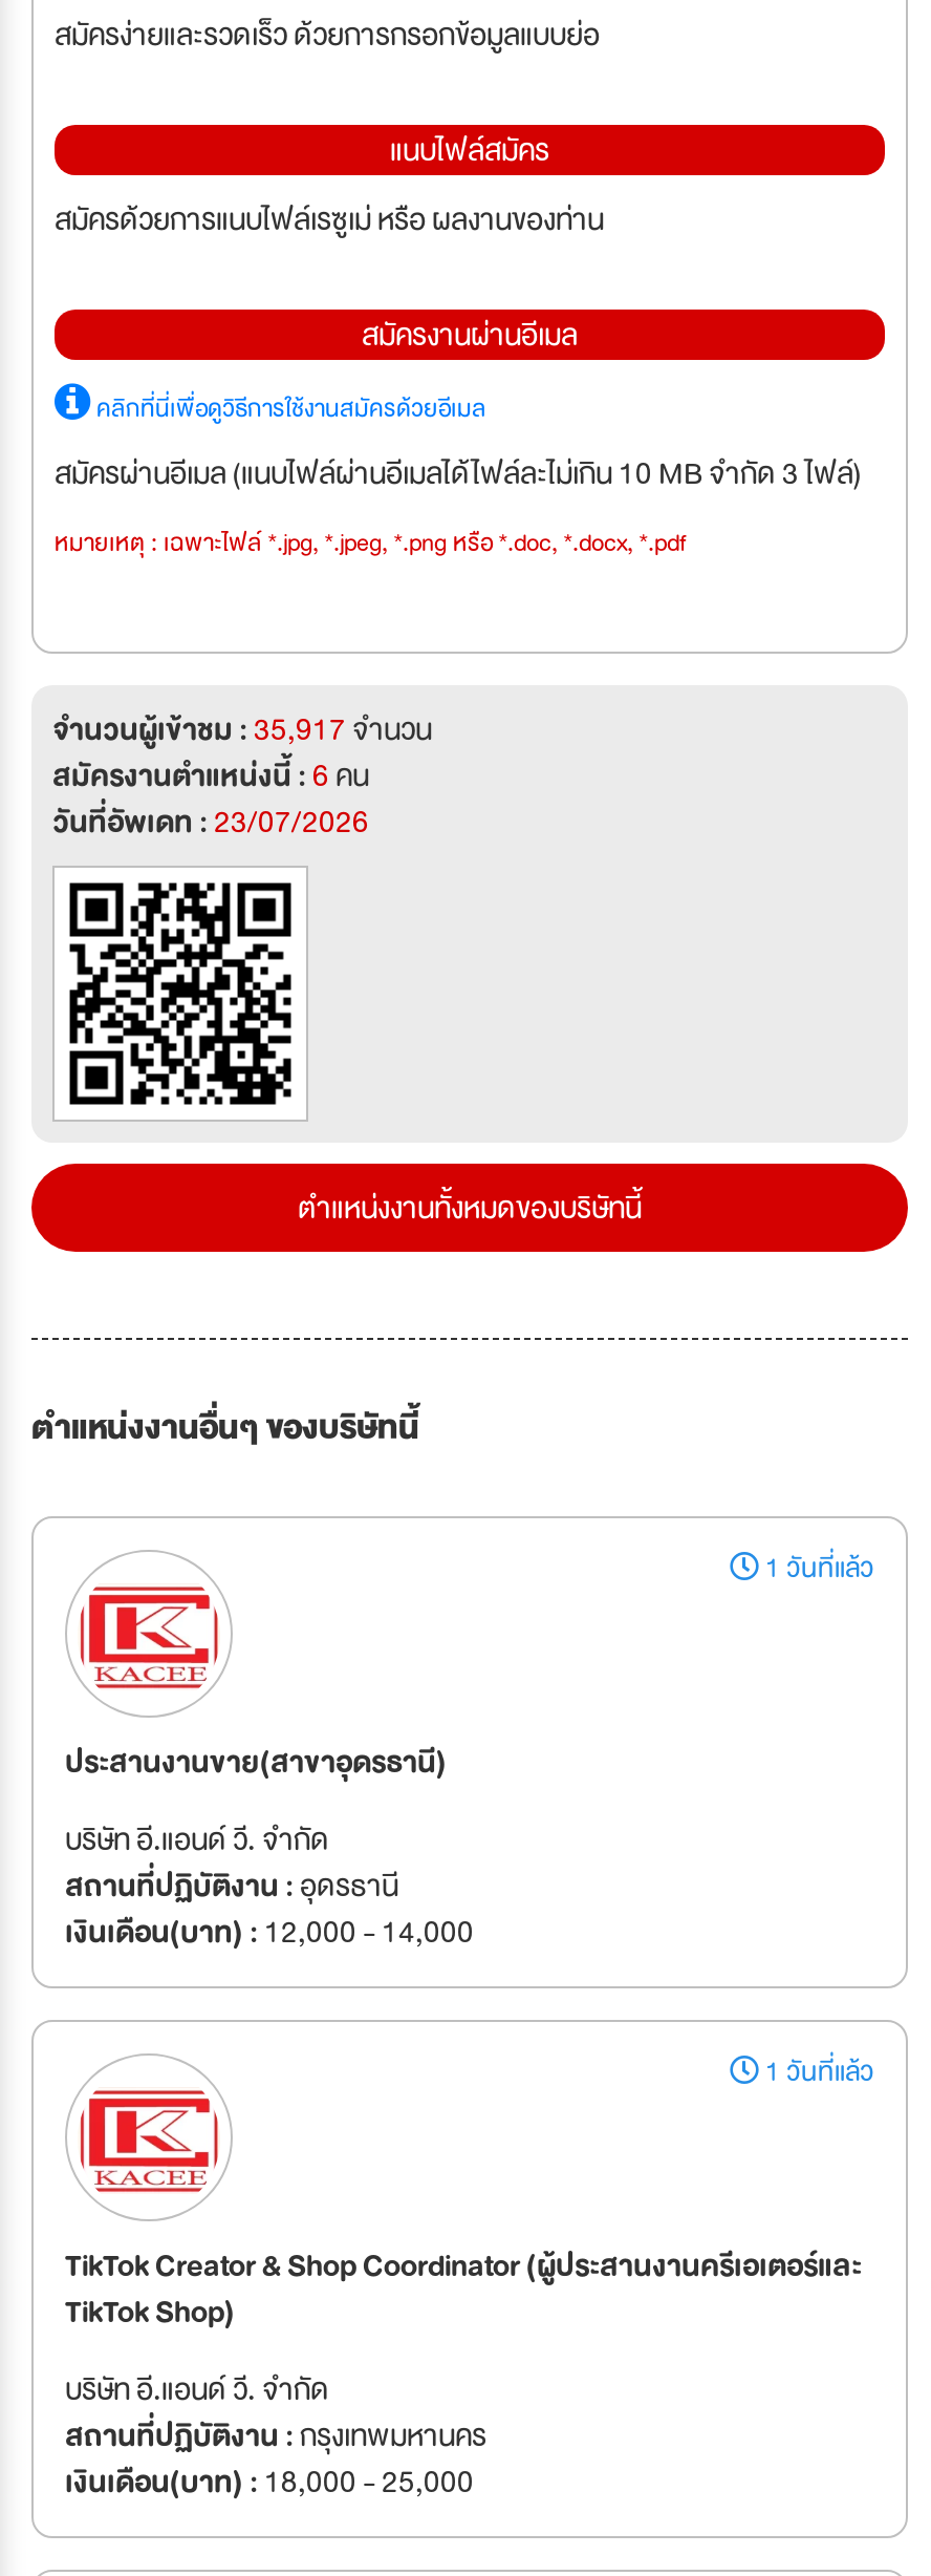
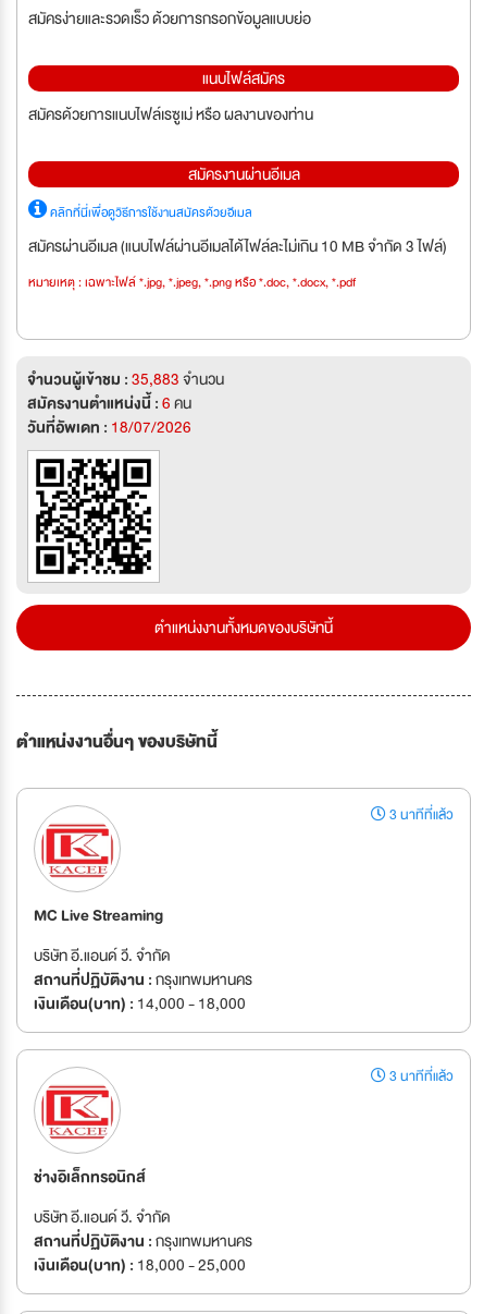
- จำนวนผู้เข้าชม : 35,917จำนวน
+ จำนวนผู้เข้าชม : 35,883จำนวน

- วันที่อัพเดท : 23/07/2026
+ วันที่อัพเดท : 18/07/2026

- 1 วันที่แล้ว
+ 3 นาทีที่แล้ว

- ประสานงานขาย(สาขาอุดรธานี)
+ MC Live Streaming

- สถานที่ปฏิบัติงาน :อุดรธานี
- เงินเดือน(บาท) : 12,000 - 14,000
+ สถานที่ปฏิบัติงาน :กรุงเทพมหานคร
+ เงินเดือน(บาท) : 14,000 - 18,000

- 1 วันที่แล้ว
+ 3 นาทีที่แล้ว

- TikTok Creator & Shop Coordinator (ผู้ประสานงานครีเอเตอร์และ
- TikTok Shop)
+ ช่างอิเล็กทรอนิกส์
